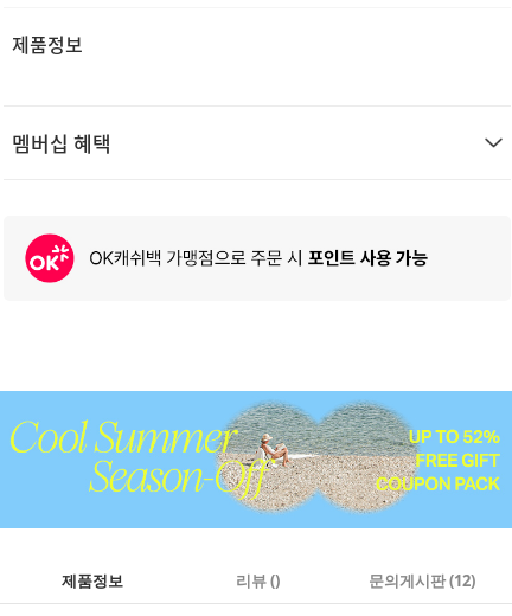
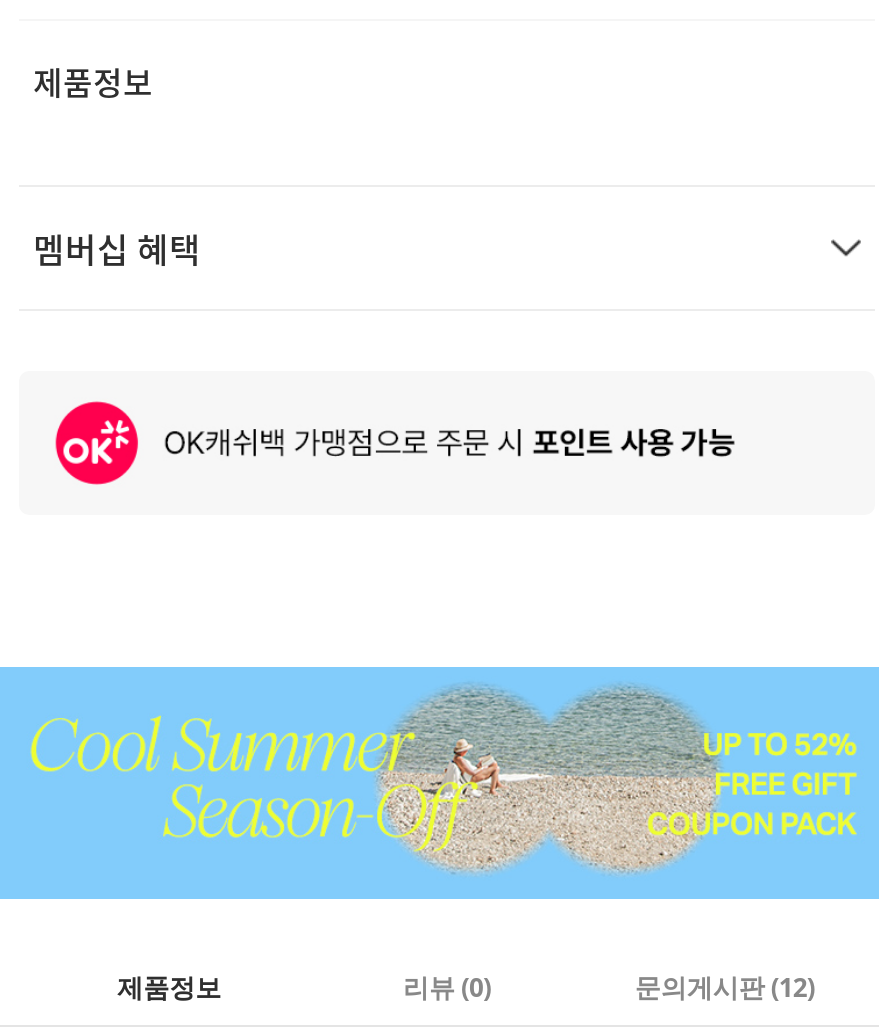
- 리뷰 ()
+ 리뷰 (0)
